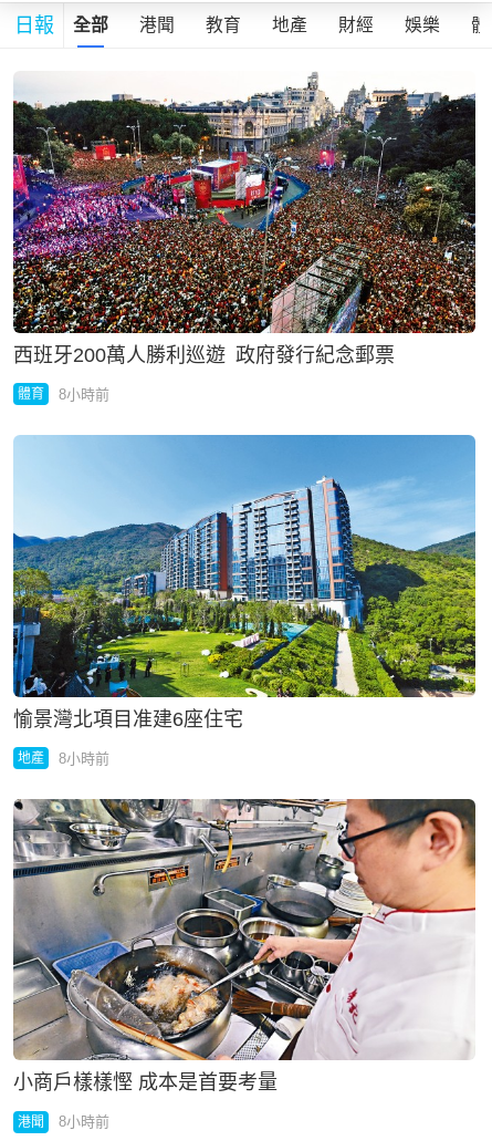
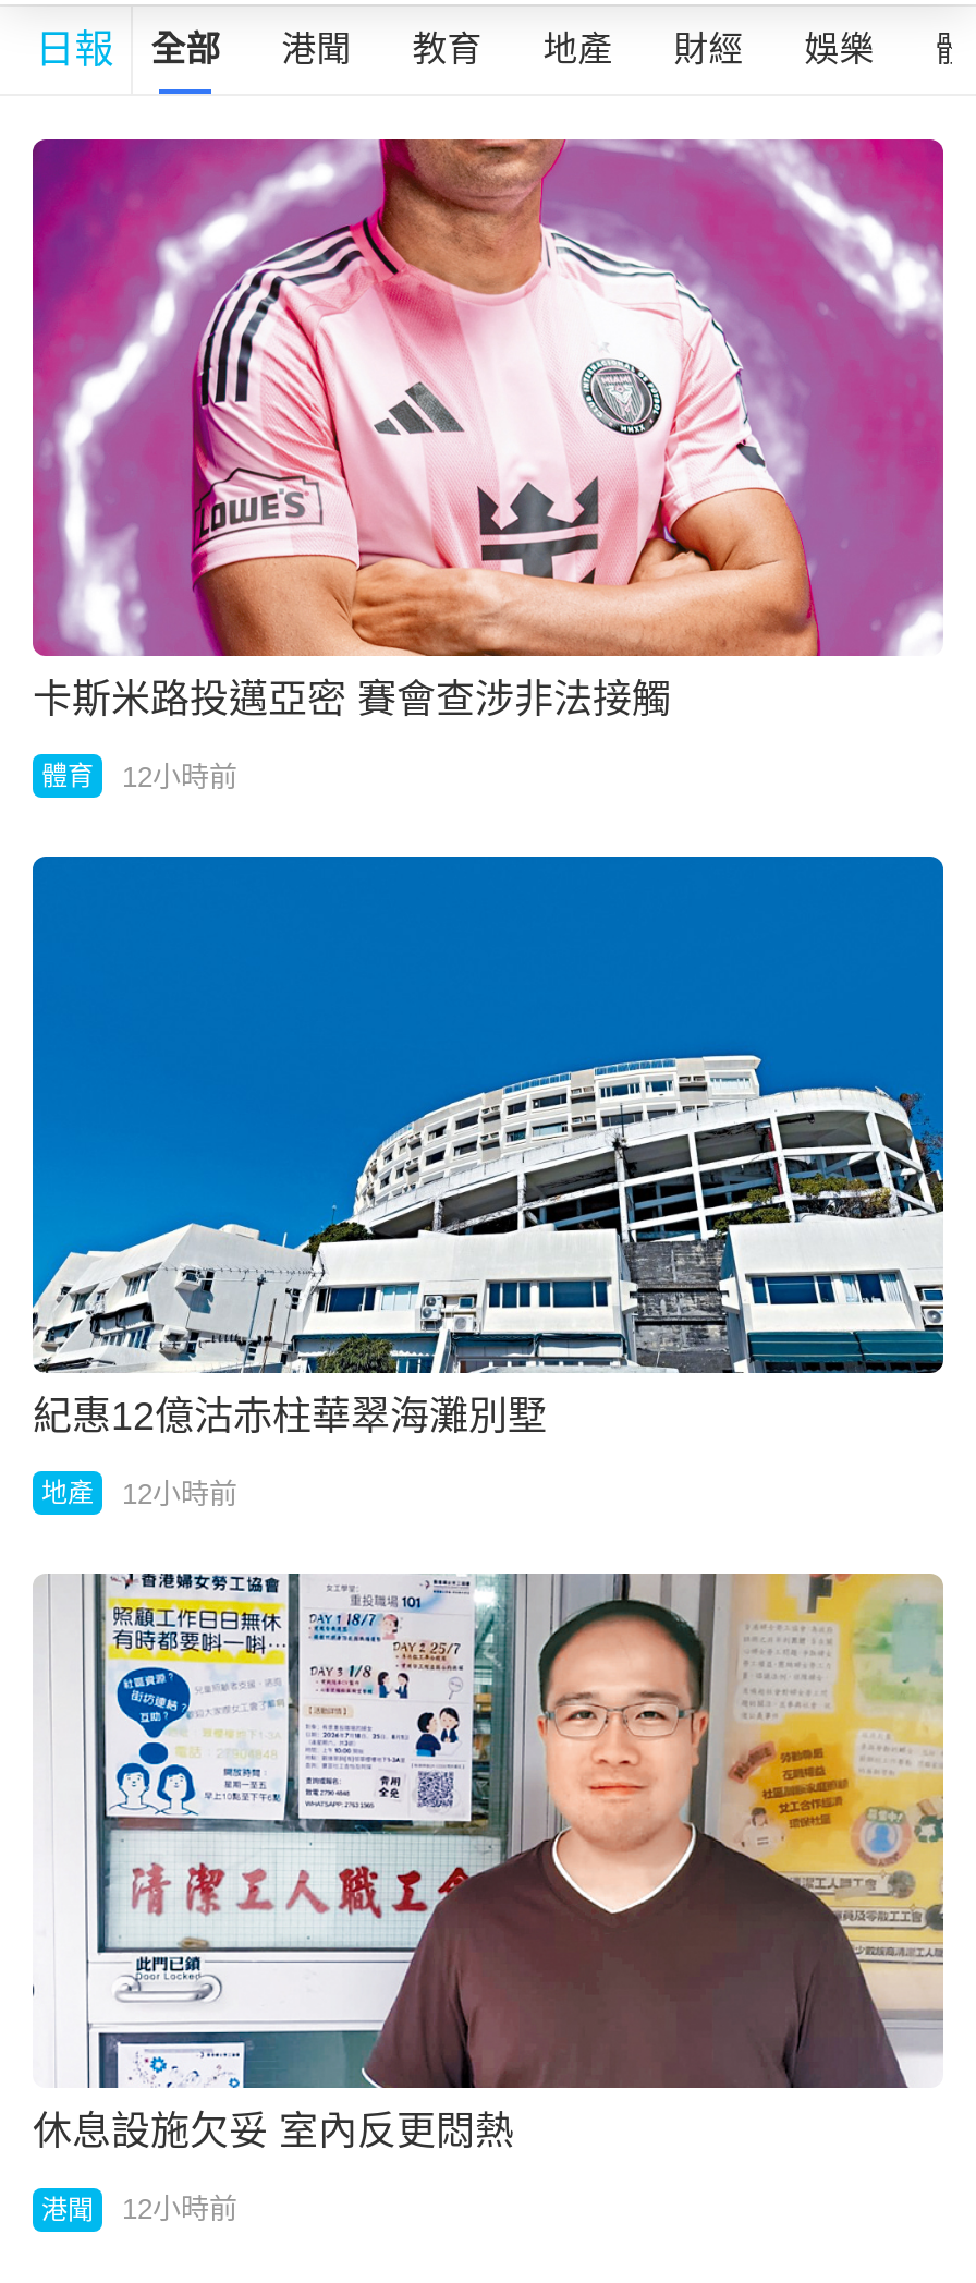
- [image]
- 西班牙200萬人勝利巡遊 政府發行紀念郵票
+ [image]
+ 卡斯米路投邁亞密 賽會查涉非法接觸

- 體育 8小時前
+ 體育 12小時前

- [image]
- 愉景灣北項目准建6座住宅
+ [image]
+ 紀惠12億沽赤柱華翠海灘別墅

- 地產 8小時前
+ 地產 12小時前

- [image]
- 小商戶樣樣慳 成本是首要考量
+ [image]
+ 休息設施欠妥 室內反更悶熱

- 港聞 8小時前
+ 港聞 12小時前
